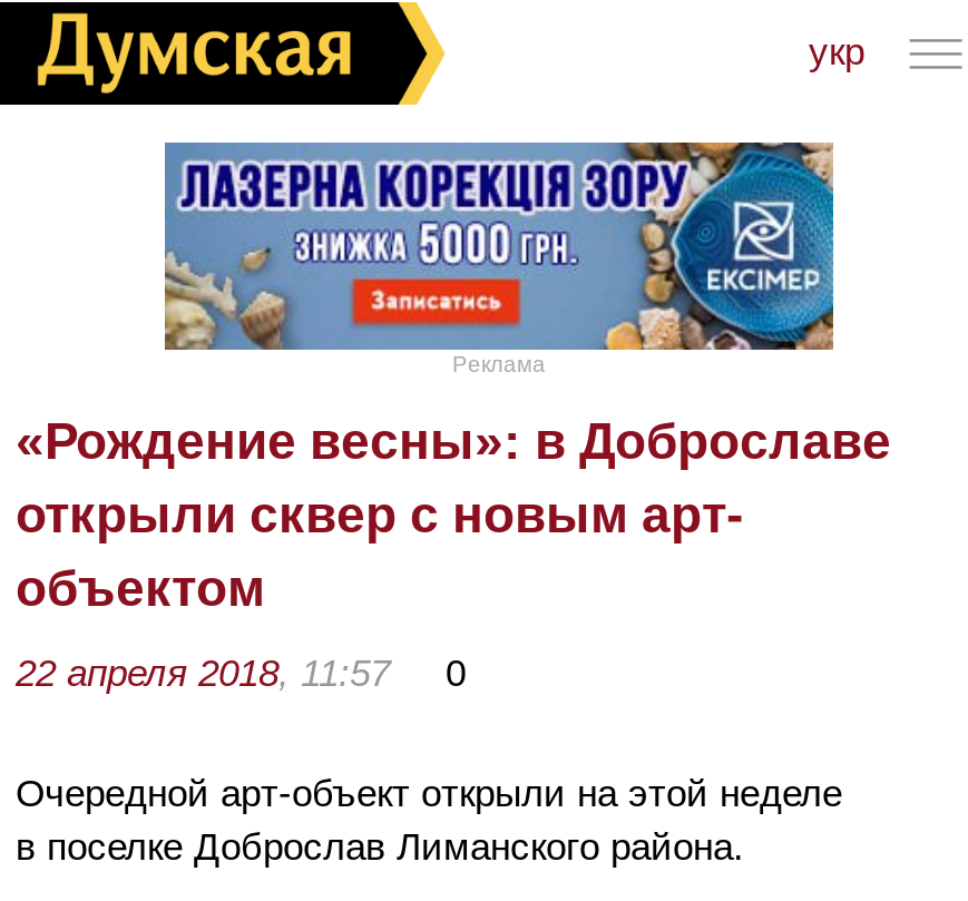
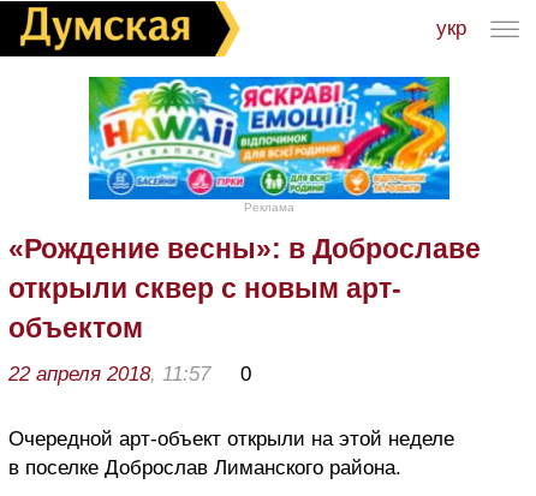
- [image]
+ [image]
